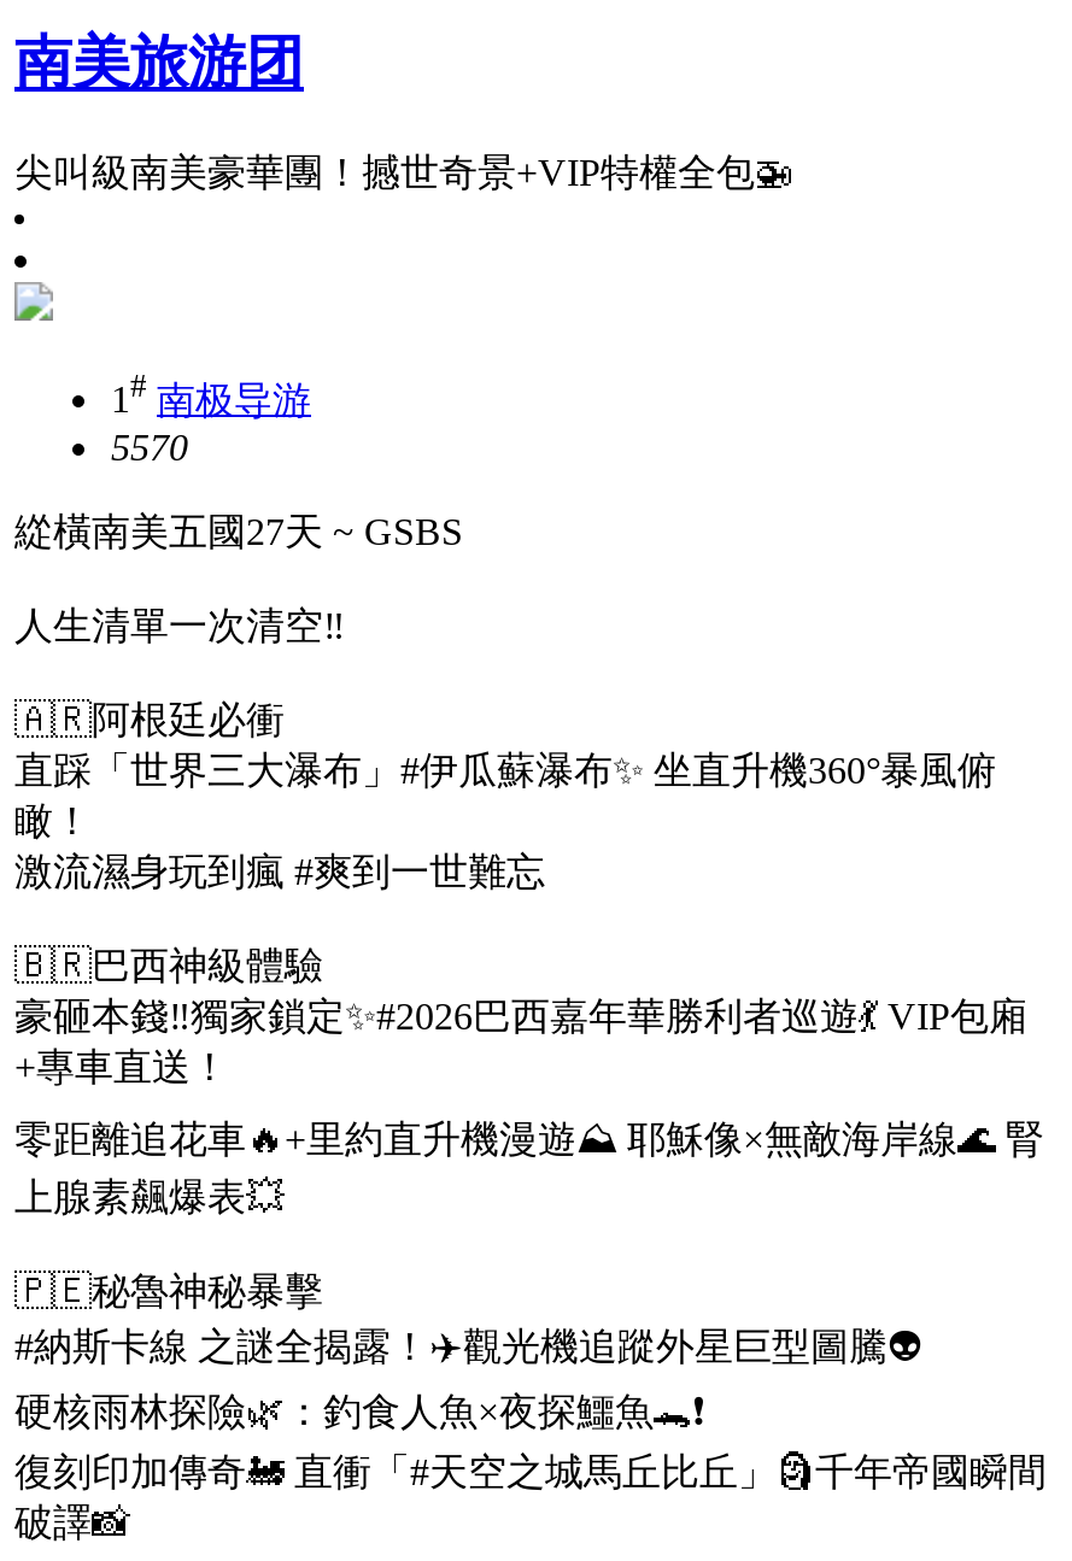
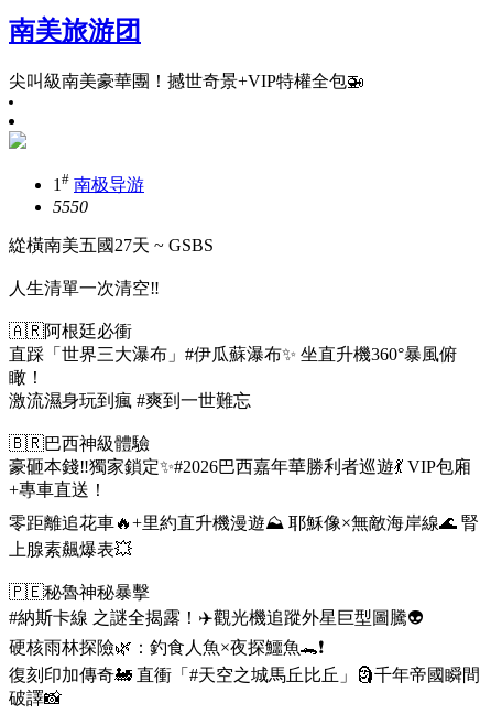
- 5570
+ 5550
